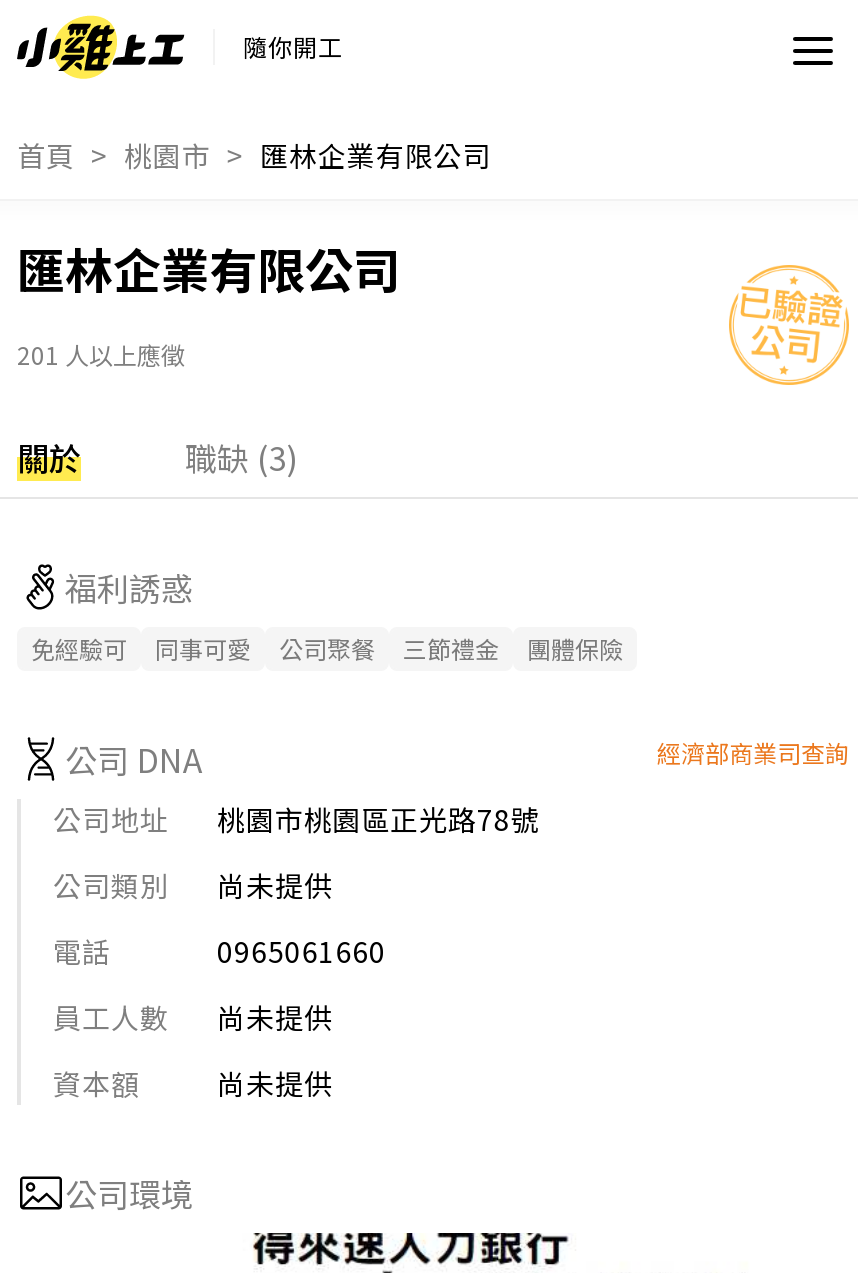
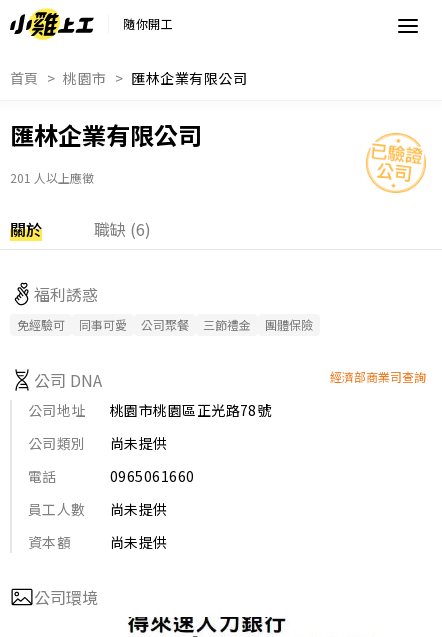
- 職缺 (3)
+ 職缺 (6)
